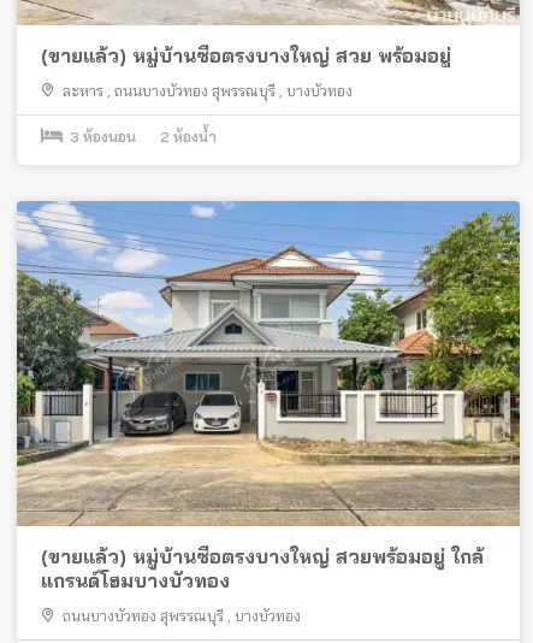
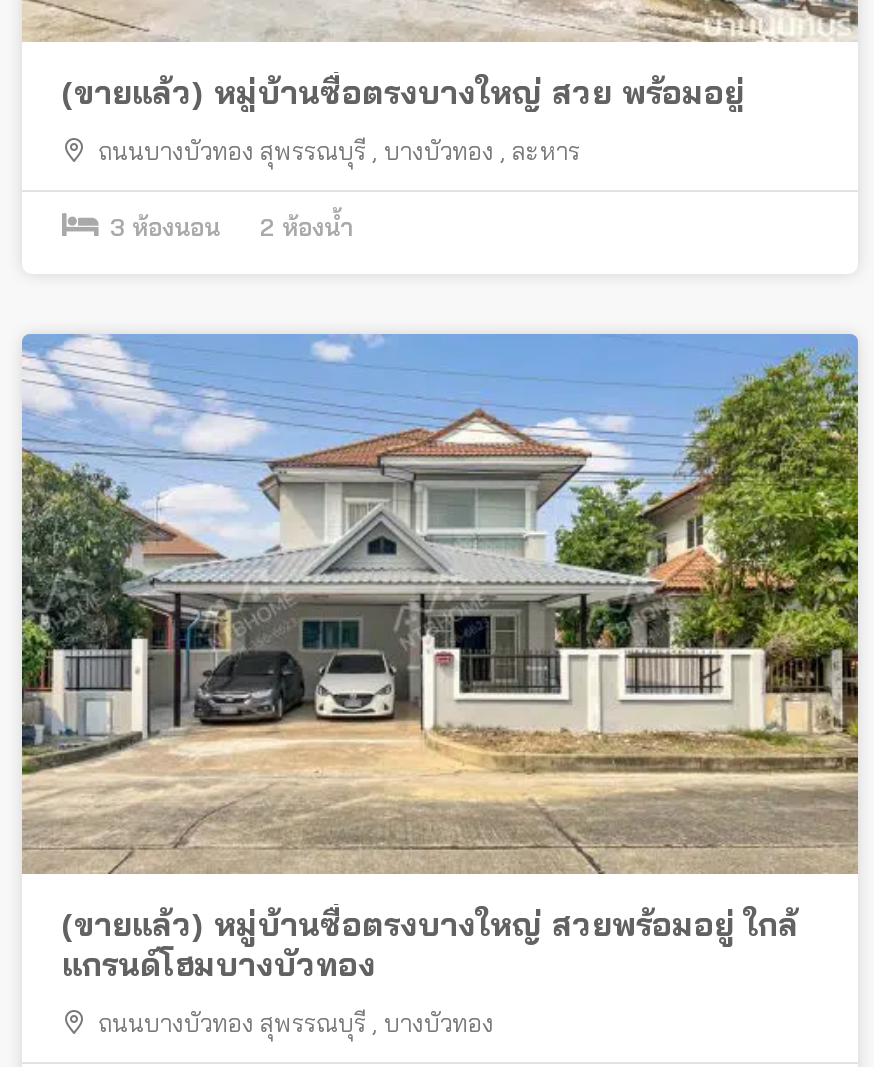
- ละหาร , ถนนบางบัวทอง สุพรรณบุรี , บางบัวทอง
+ ถนนบางบัวทอง สุพรรณบุรี , บางบัวทอง , ละหาร
